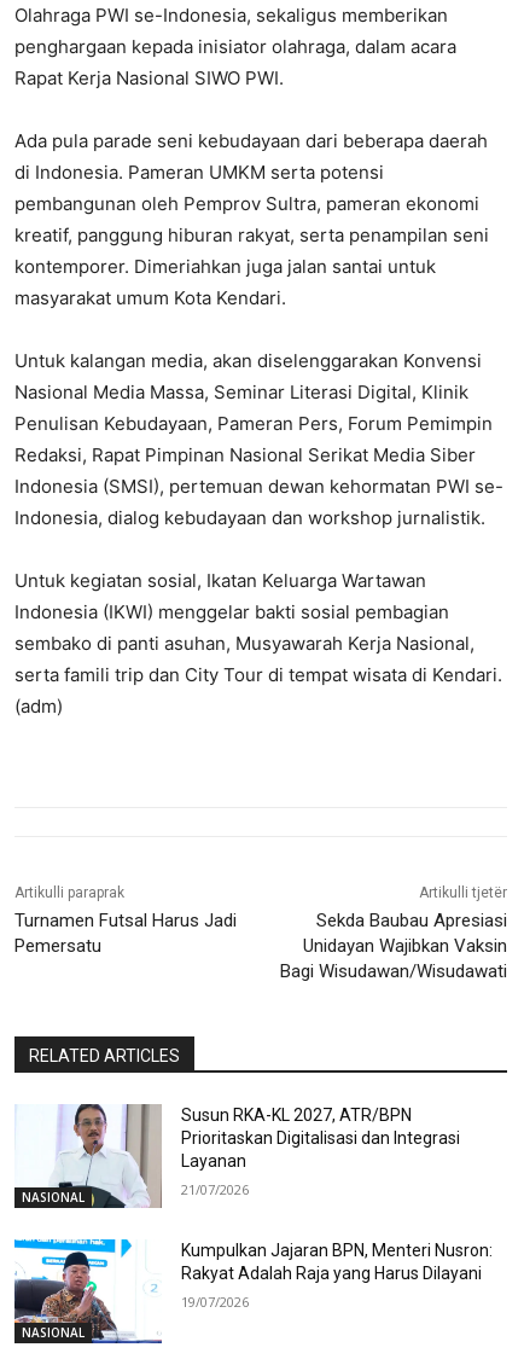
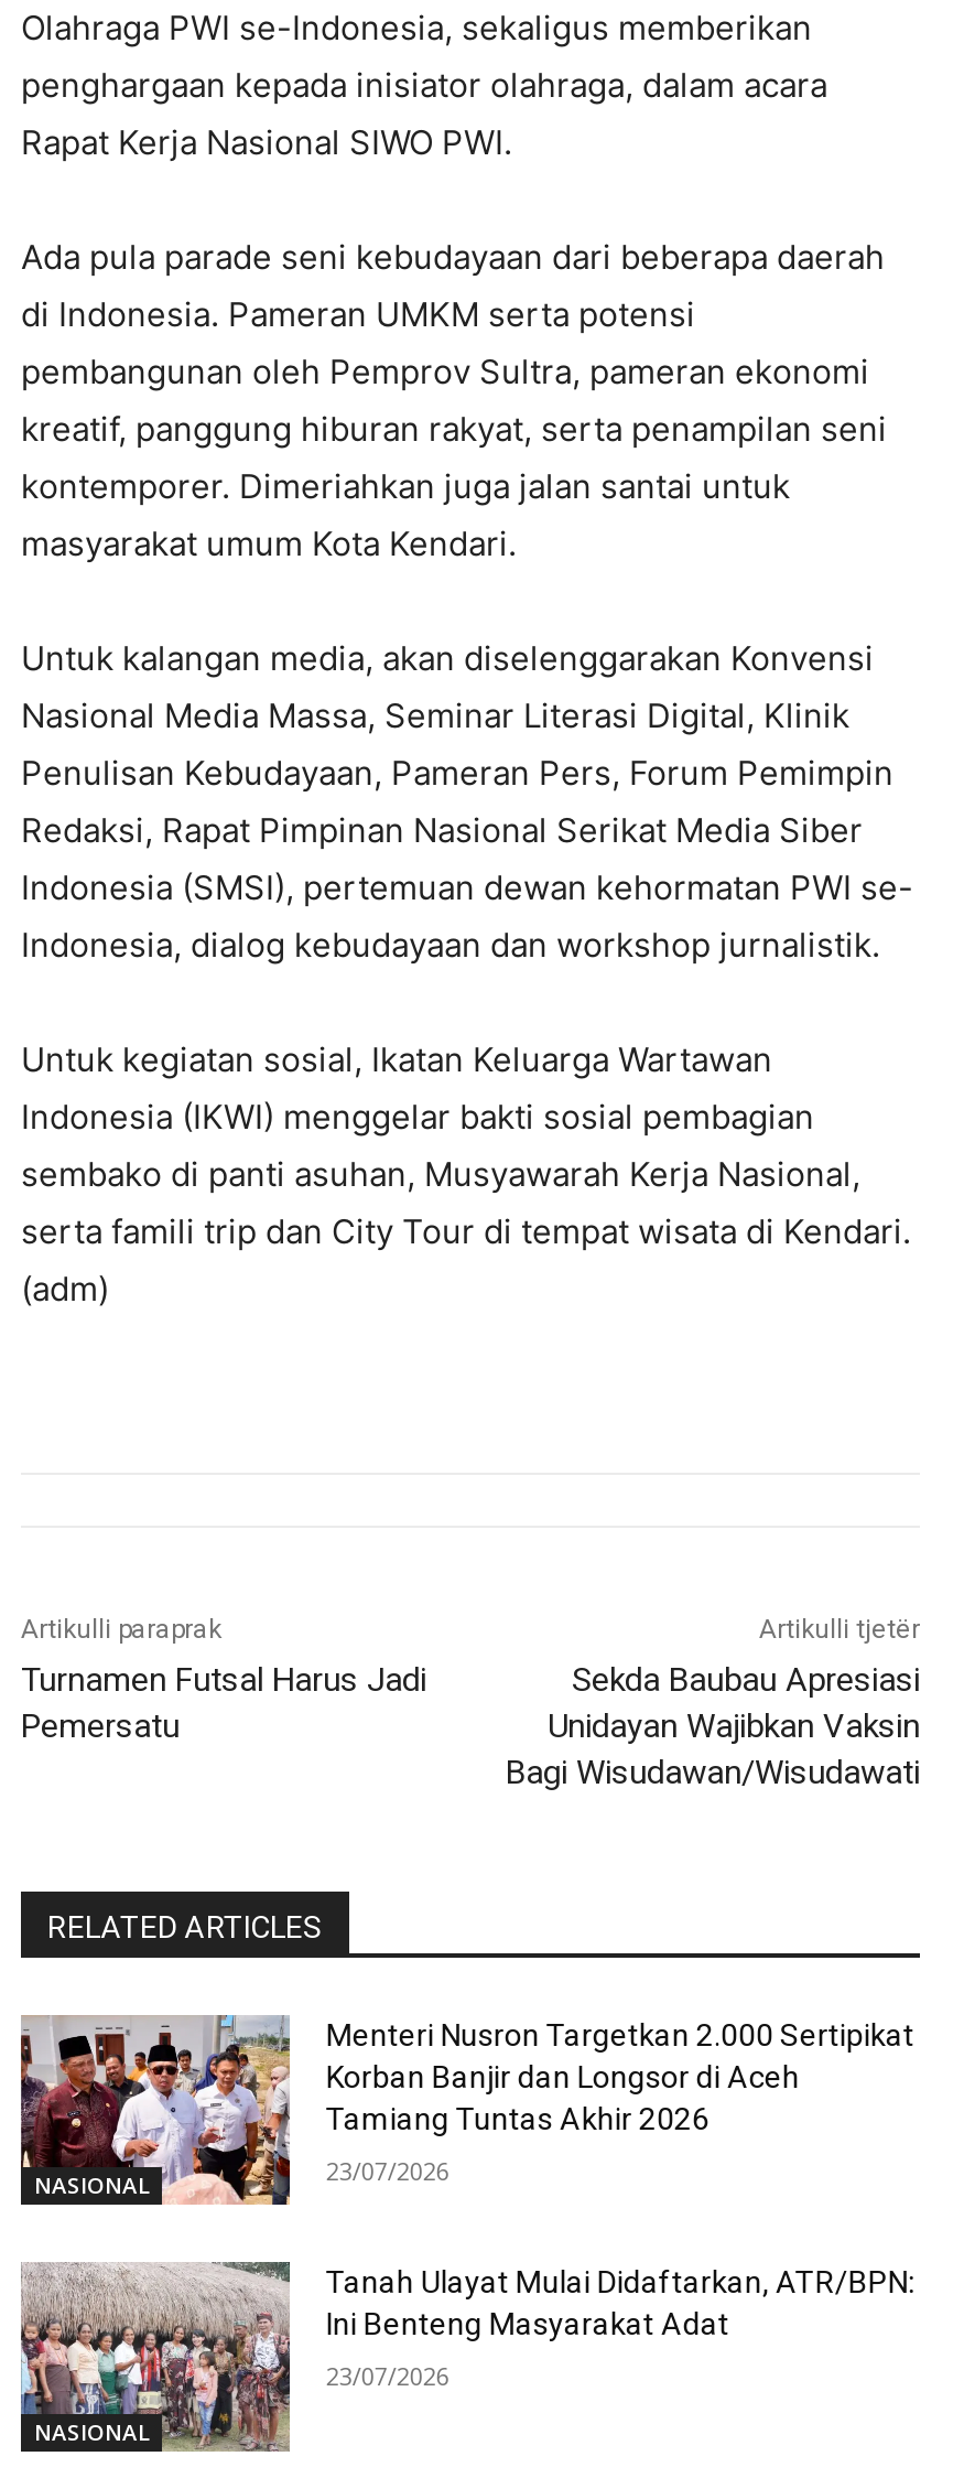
- [image]
- Susun RKA-KL 2027, ATR/BPN
- Prioritaskan Digitalisasi dan Integrasi
- Layanan
+ [image]
+ Menteri Nusron Targetkan 2.000 Sertipikat
+ Korban Banjir dan Longsor di Aceh
+ Tamiang Tuntas Akhir 2026

- 21/07/2026
+ 23/07/2026

- [image]
- Kumpulkan Jajaran BPN, Menteri Nusron:
- Rakyat Adalah Raja yang Harus Dilayani
+ [image]
+ Tanah Ulayat Mulai Didaftarkan, ATR/BPN:
+ Ini Benteng Masyarakat Adat

- 19/07/2026
+ 23/07/2026
